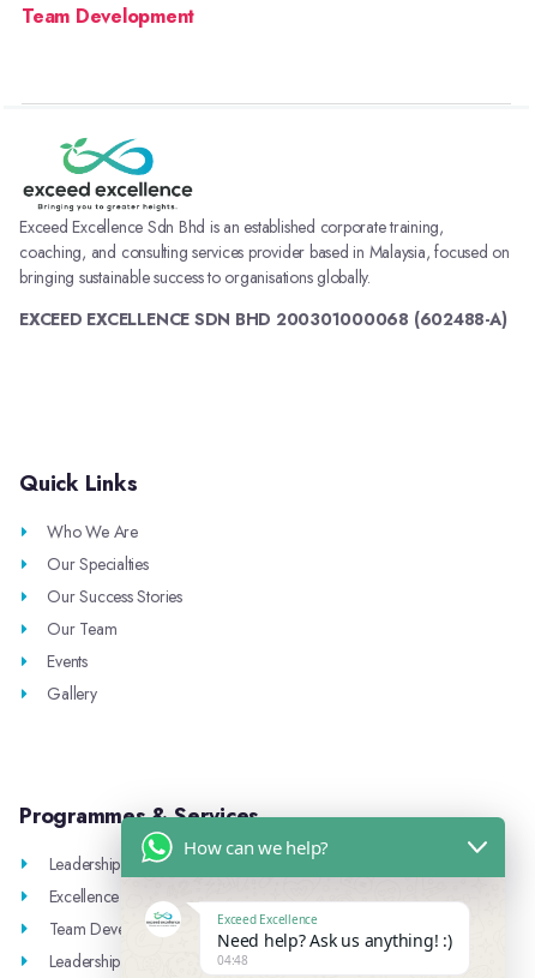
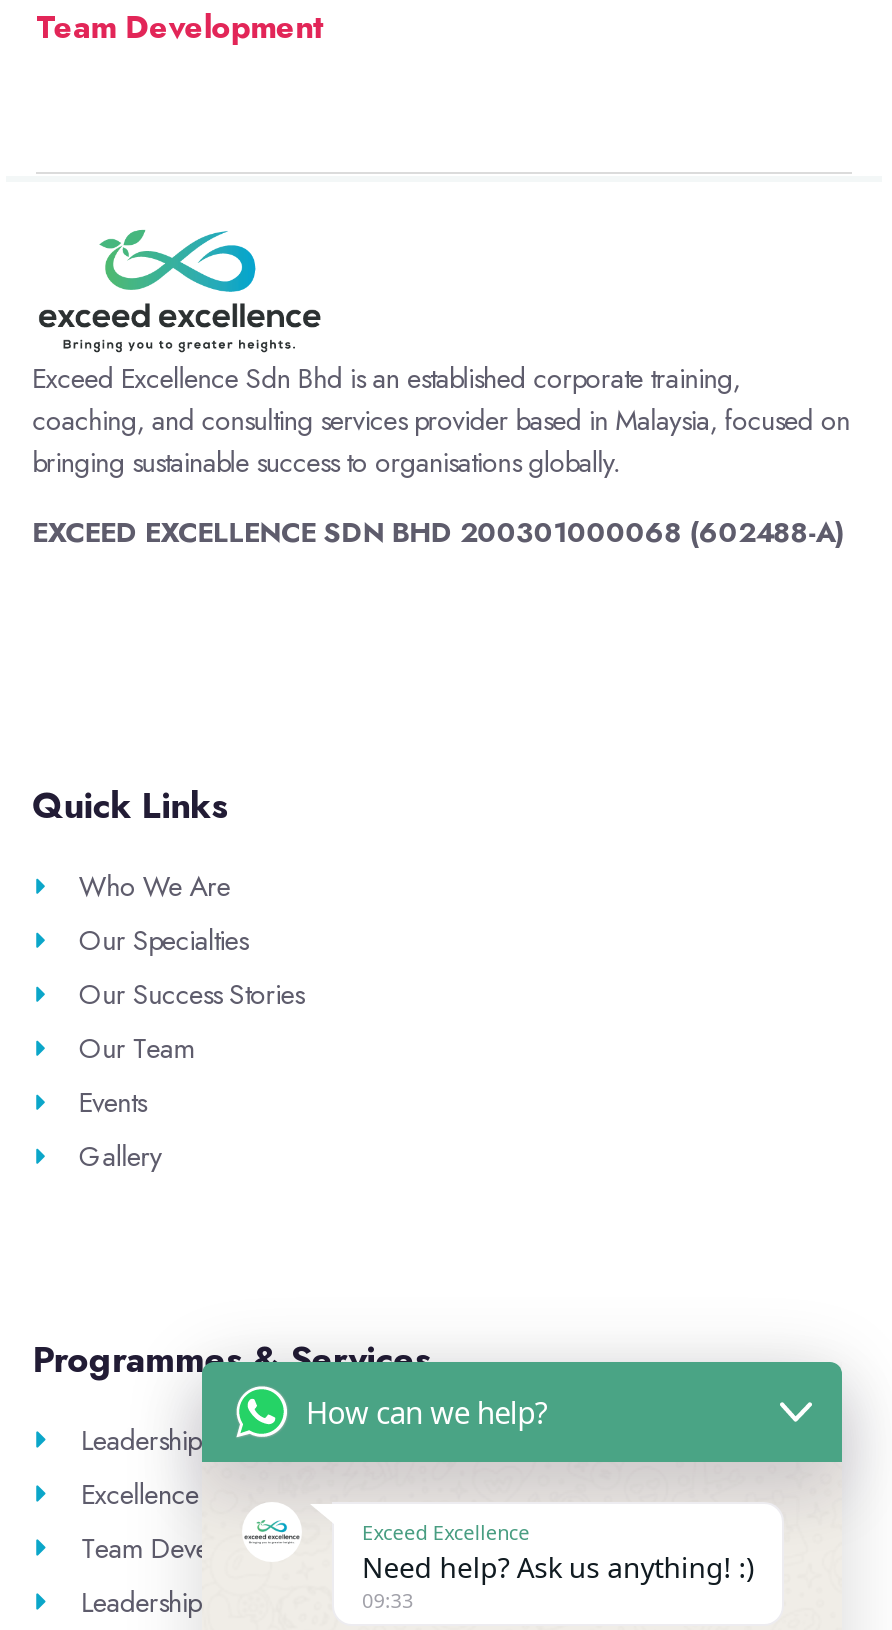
- 04:48
+ 09:33
